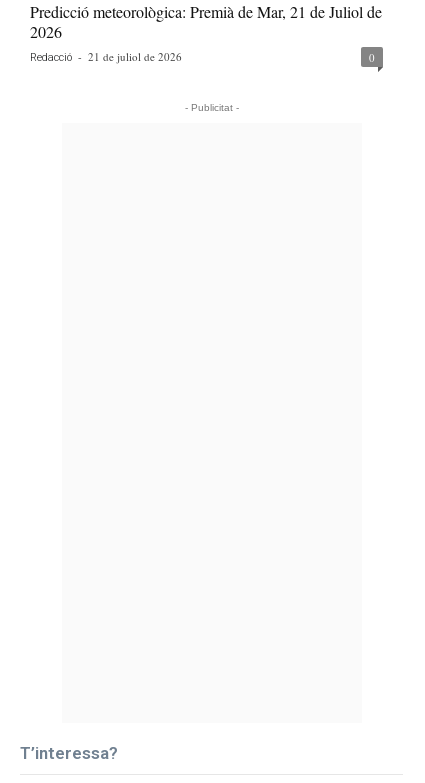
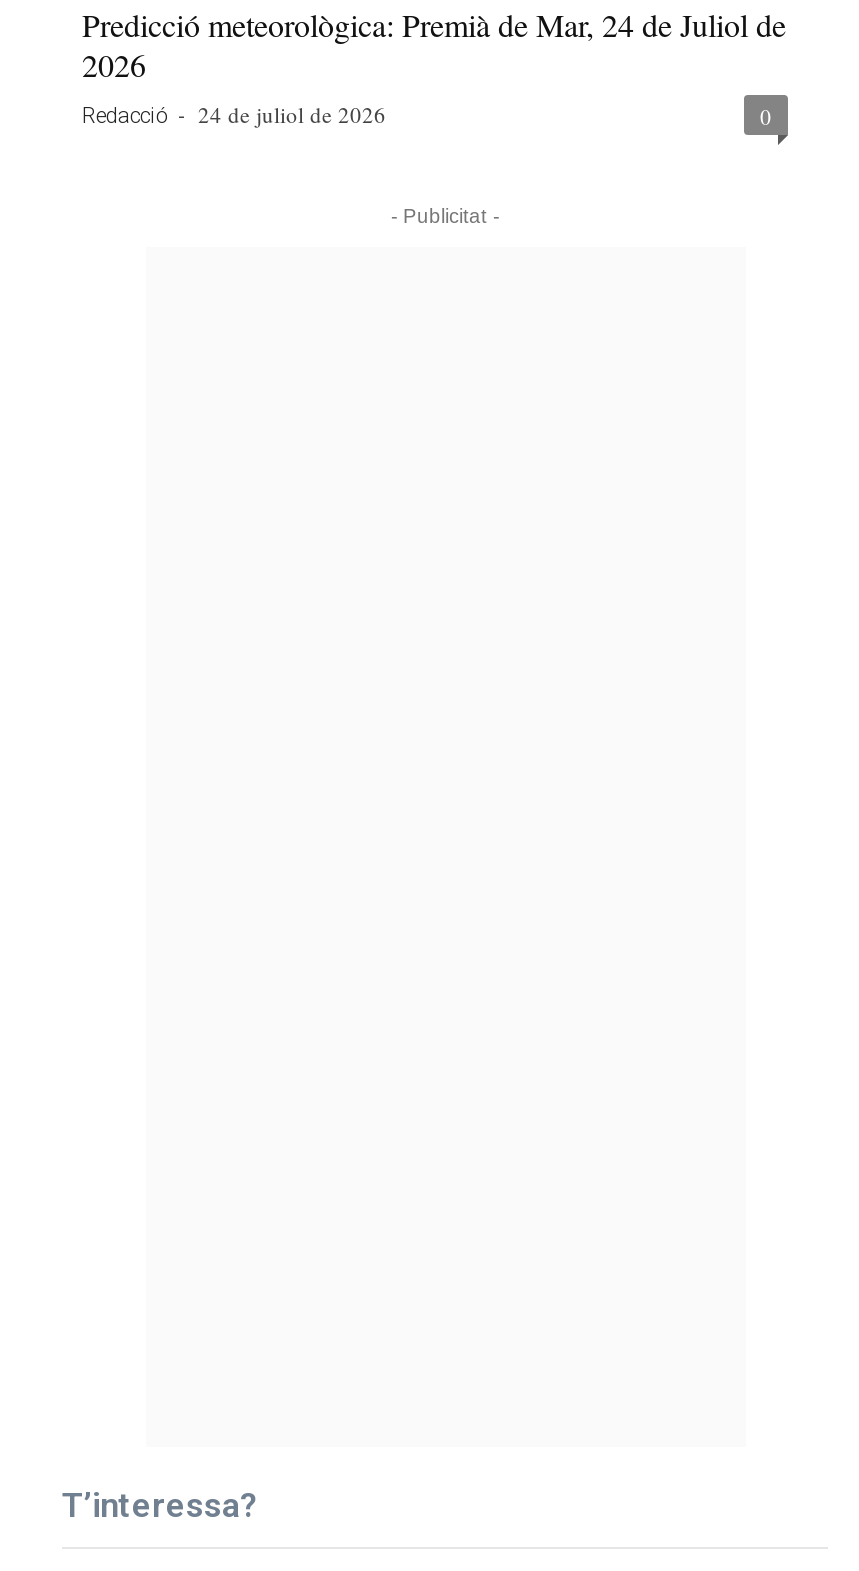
- Predicció meteorològica: Premià de Mar, 21 de Juliol de
+ Predicció meteorològica: Premià de Mar, 24 de Juliol de

- Redacció - 21 de juliol de 2026
+ Redacció - 24 de juliol de 2026
